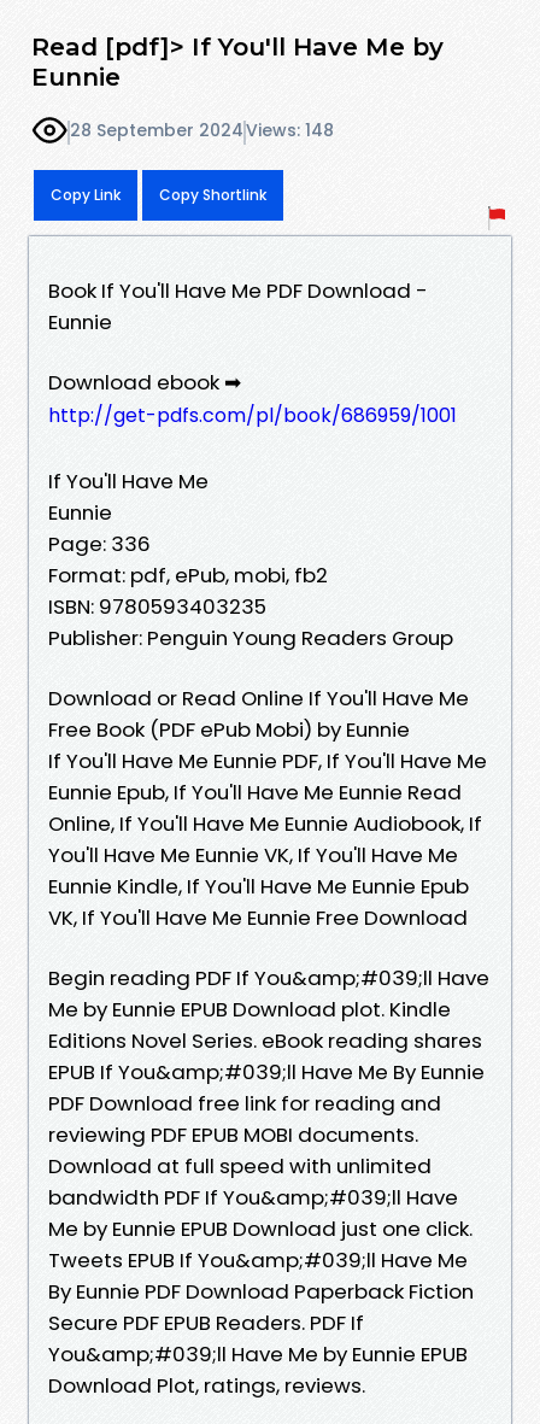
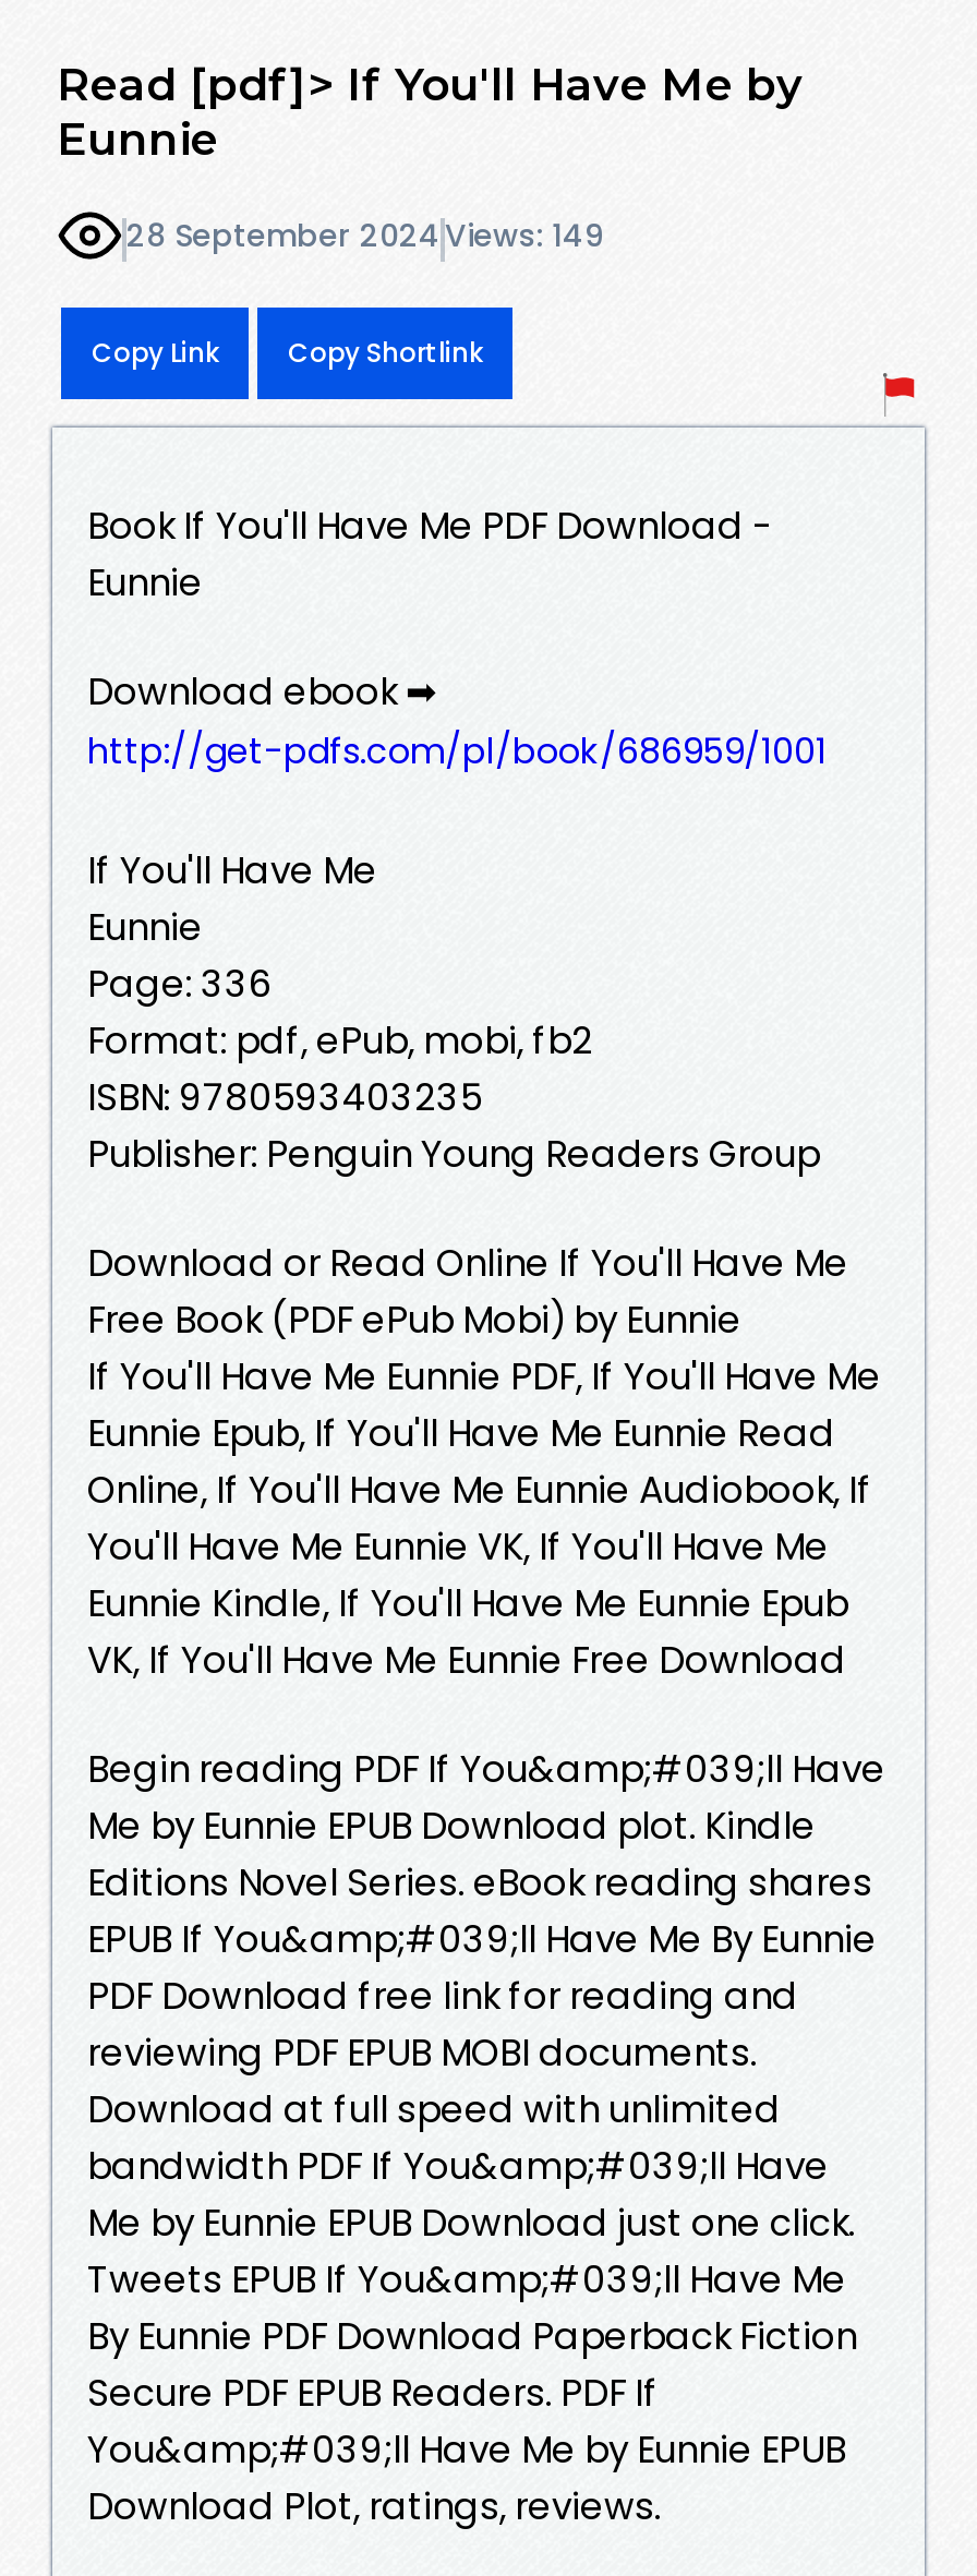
- 28 September 2024 Views: 148
+ 28 September 2024 Views: 149
